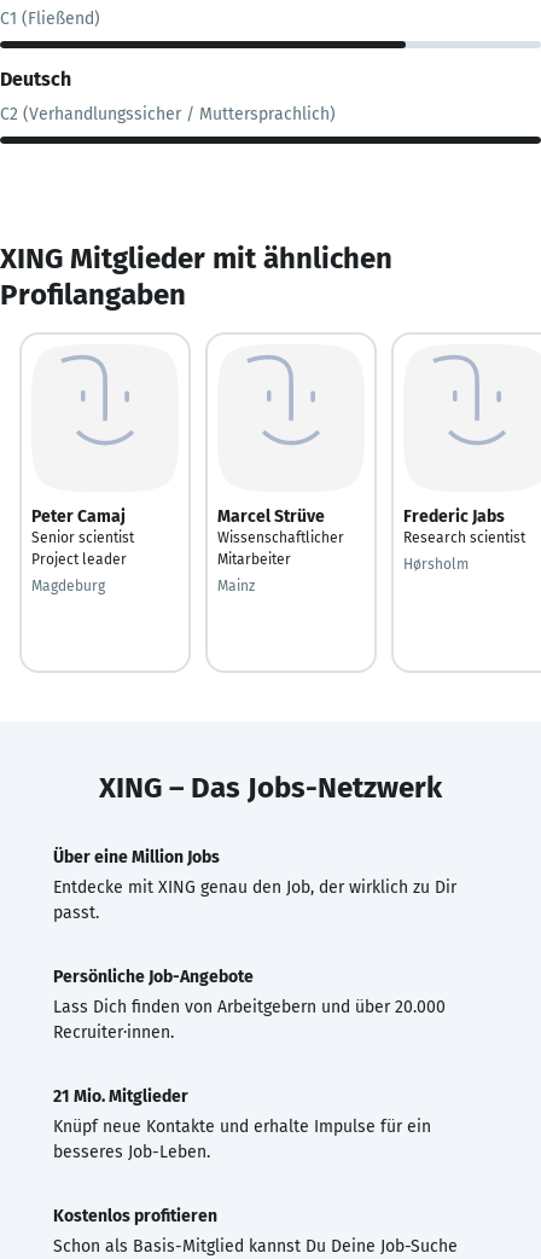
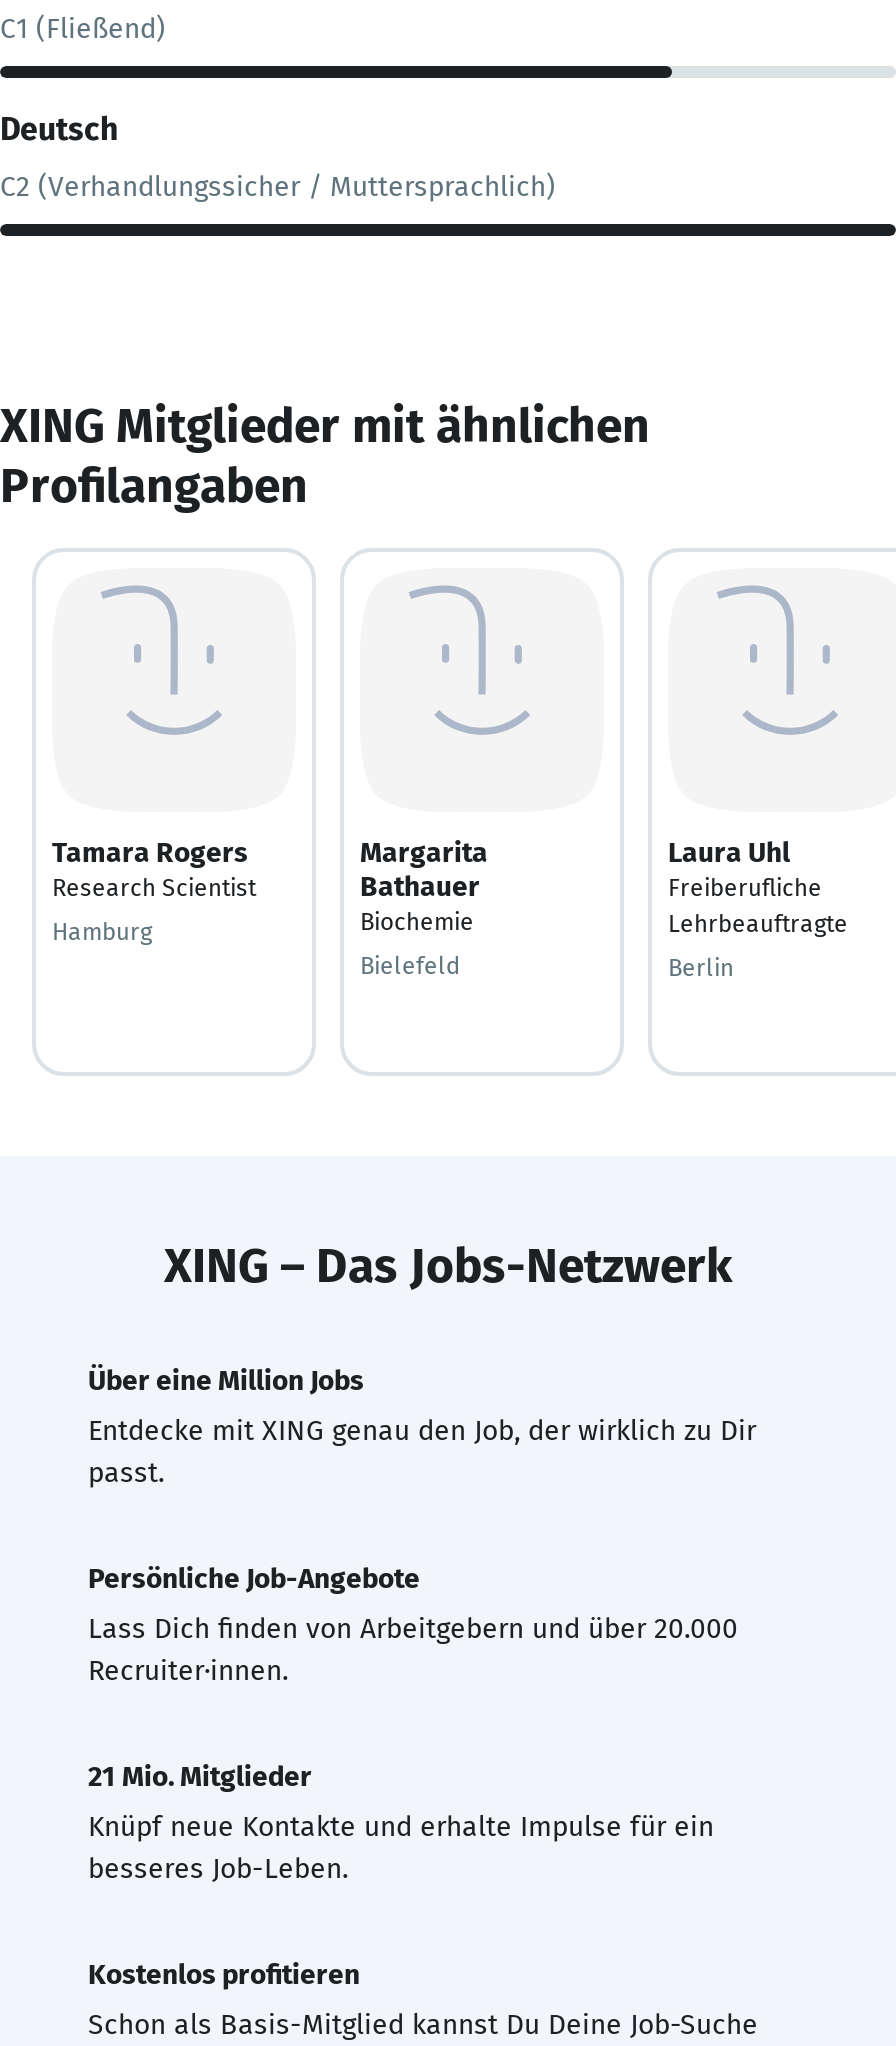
- Peter Camaj
- Senior scientist
- Project leader
+ Tamara Rogers
+ Research Scientist

- Marcel Strüve
- Wissenschaftlicher
- Mitarbeiter
+ Margarita
+ Bathauer
+ Biochemie

- Frederic Jabs
- Research scientist
+ Laura Uhl
+ Freiberufliche
+ Lehrbeauftragte

- Hørsholm
+ Berlin

- Magdeburg
+ Hamburg

- Mainz
+ Bielefeld
